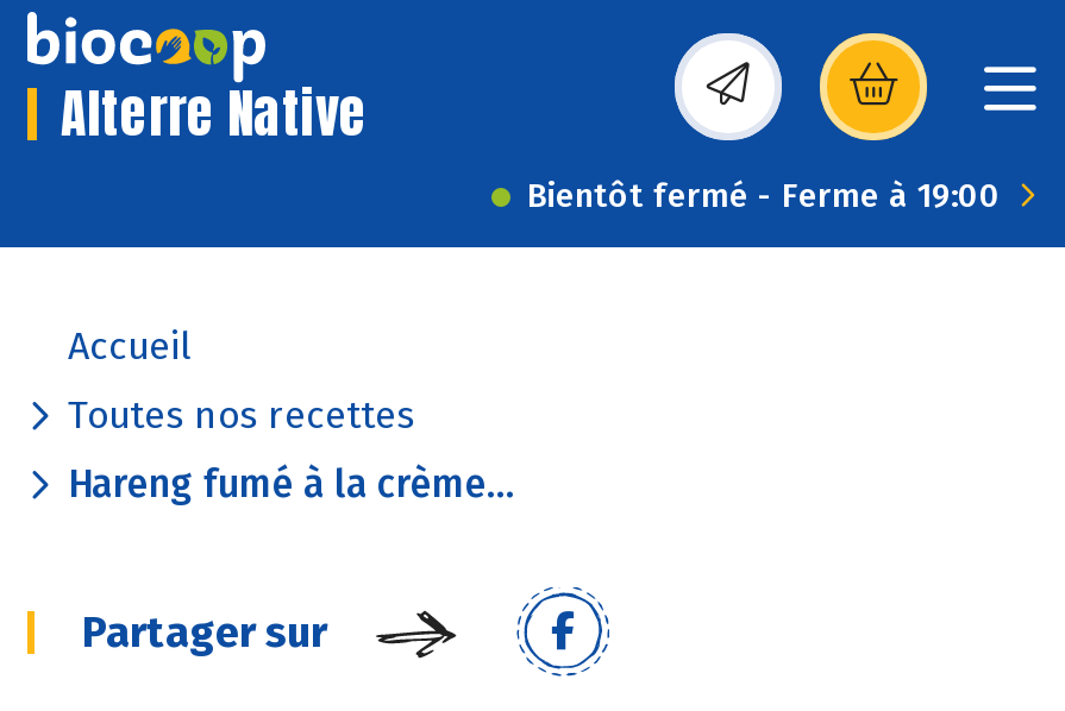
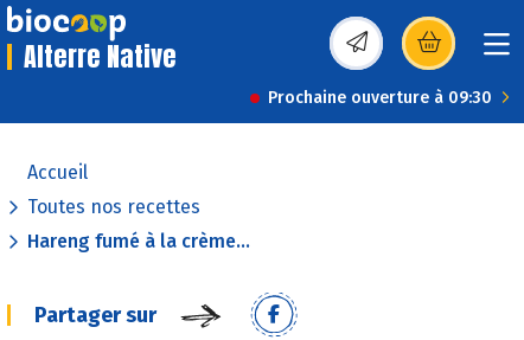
- Bientôt fermé - Ferme à 19:00
+ Prochaine ouverture à 09:30
